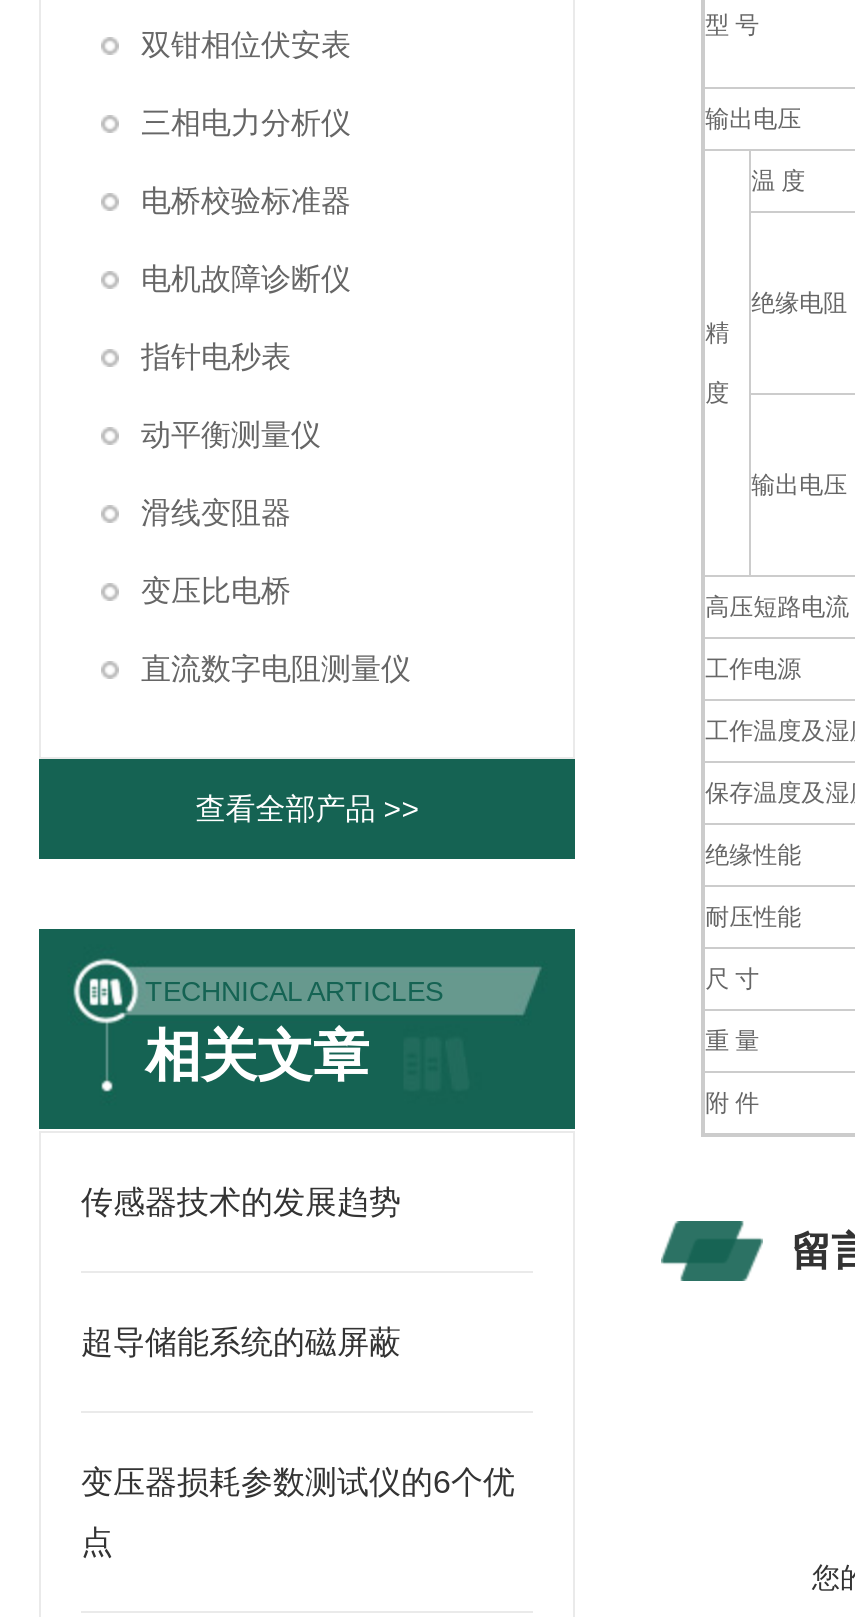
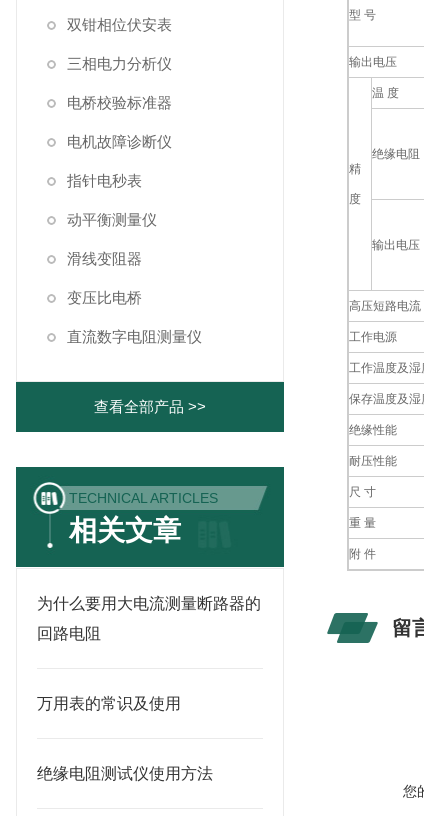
- 传感器技术的发展趋势
+ 为什么要用大电流测量断路器的

- 超导储能系统的磁屏蔽
+ 回路电阻

- 变压器损耗参数测试仪的6个优
+ 万用表的常识及使用

- 点
+ 绝缘电阻测试仪使用方法
